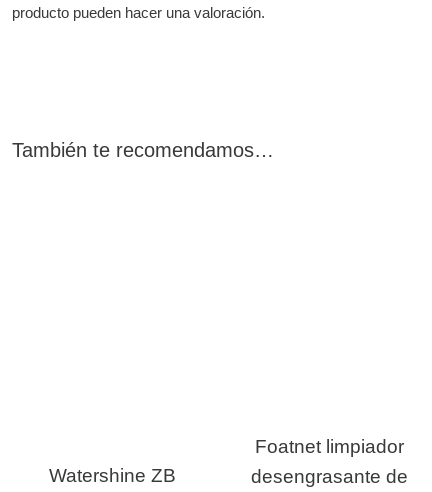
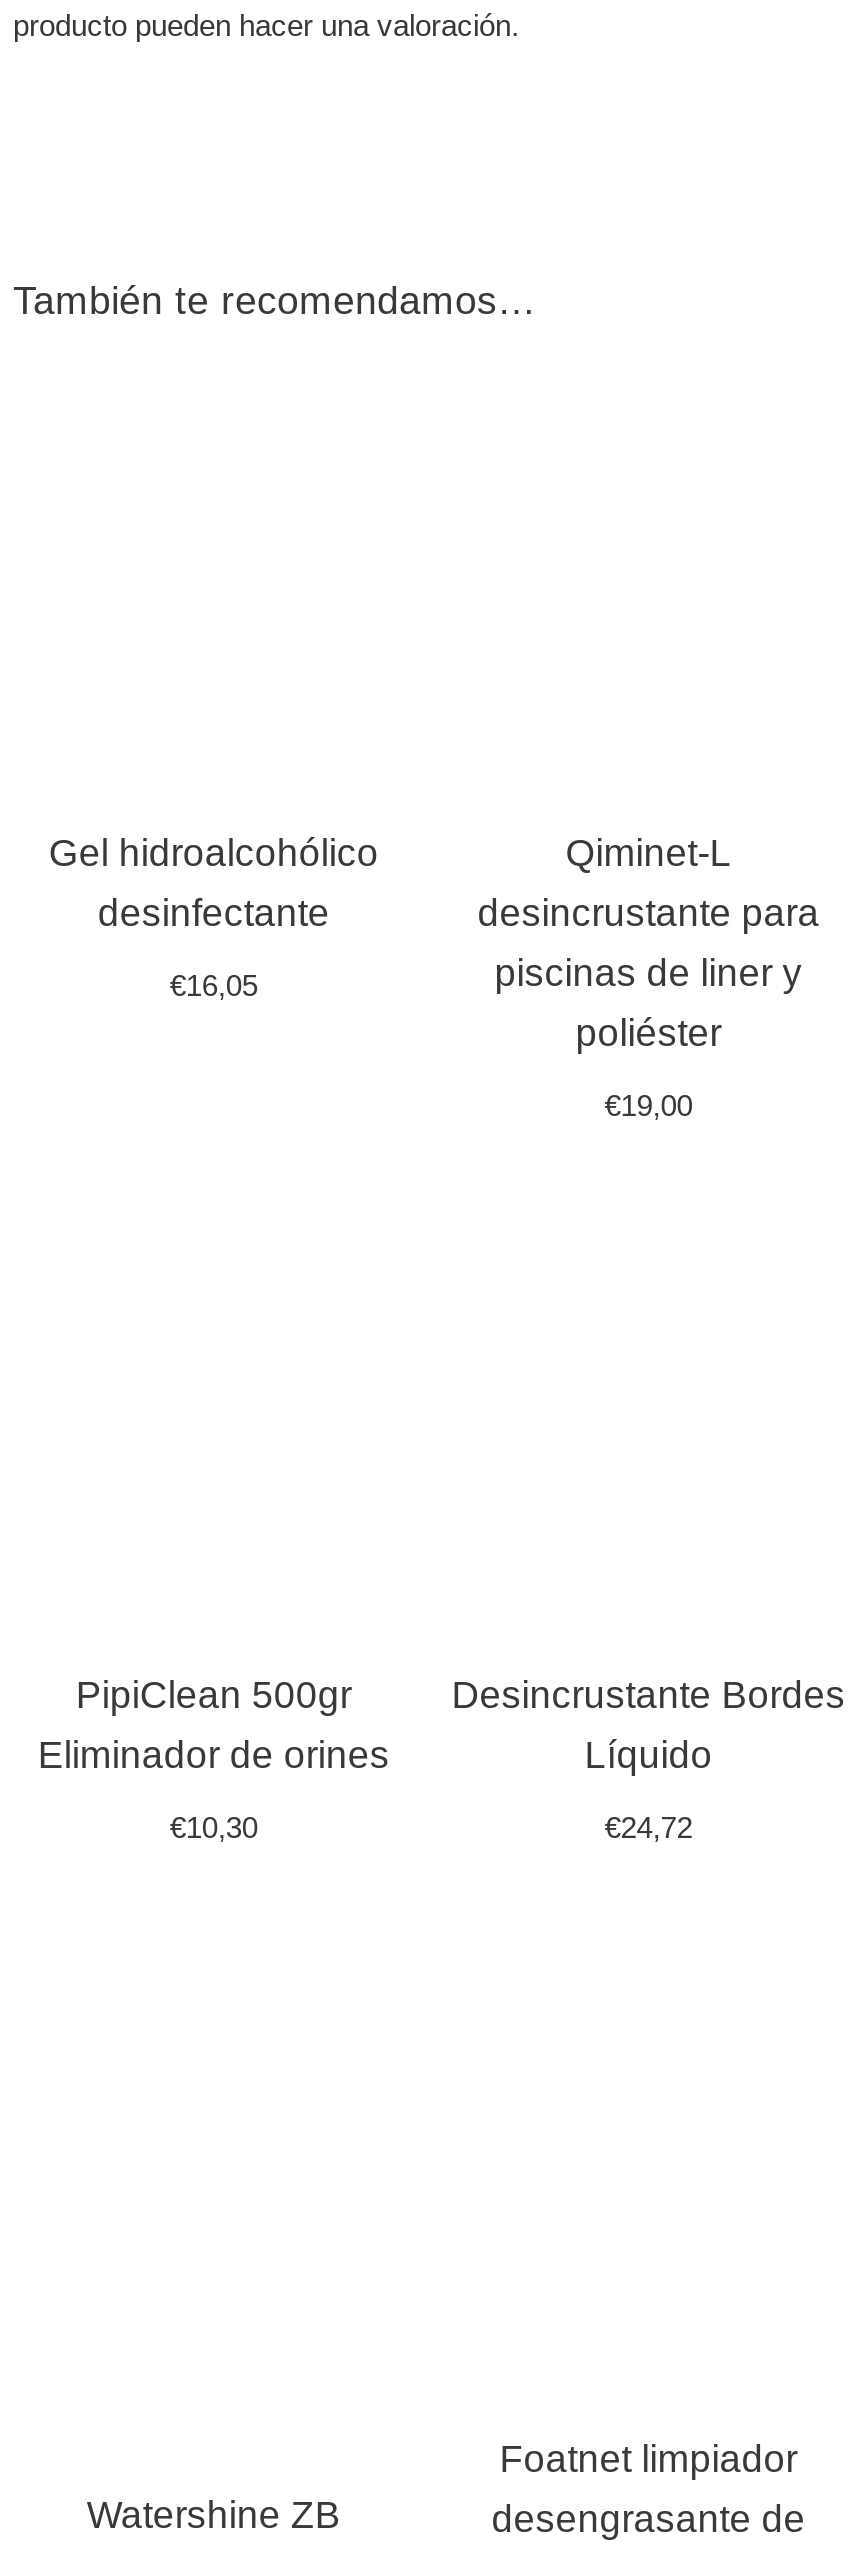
+ PipiClean 500gr
+ Eliminador de orines
+ €10,30

+ Gel hidroalcohólico
+ desinfectante
+ €16,05

+ Desincrustante Bordes
+ Líquido
+ €24,72

+ Qiminet-L
+ desincrustante para
+ piscinas de liner y
+ poliéster
+ €19,00
